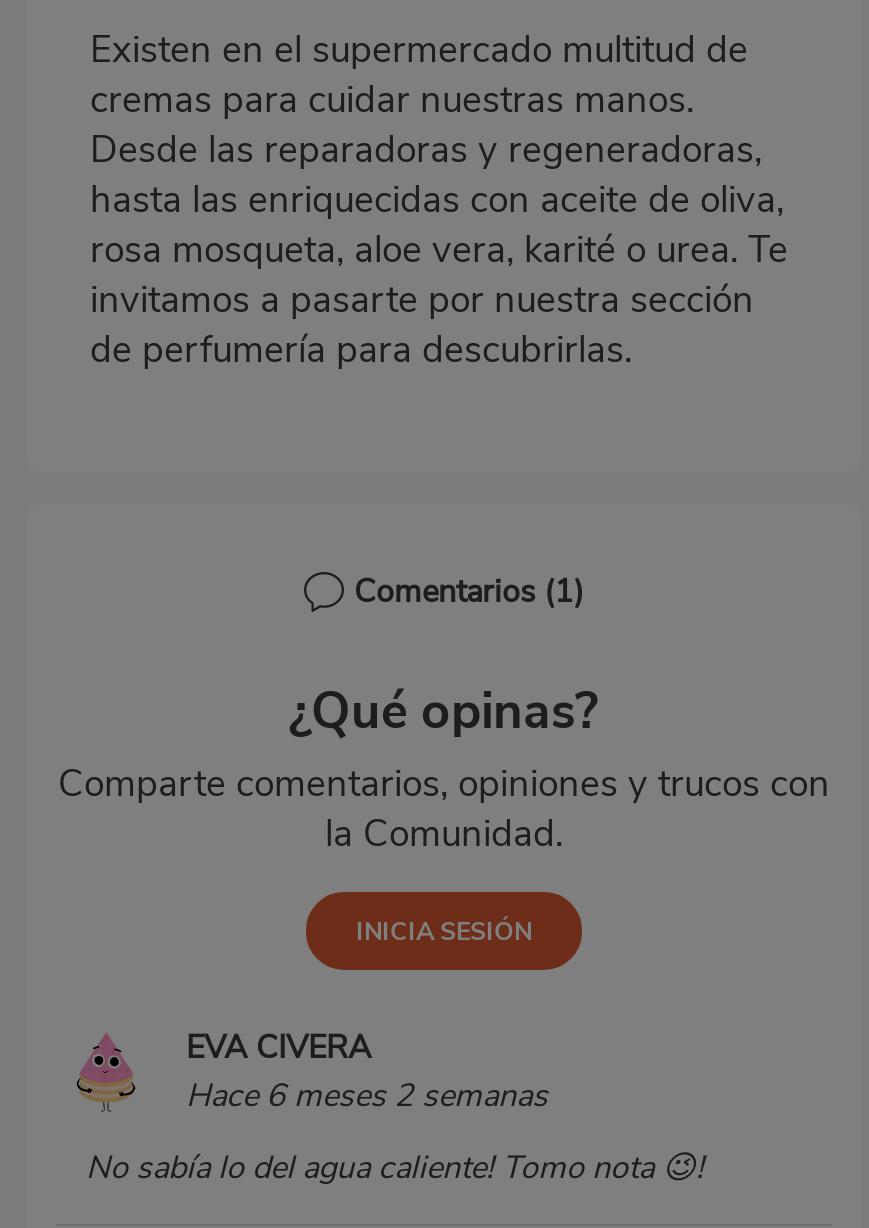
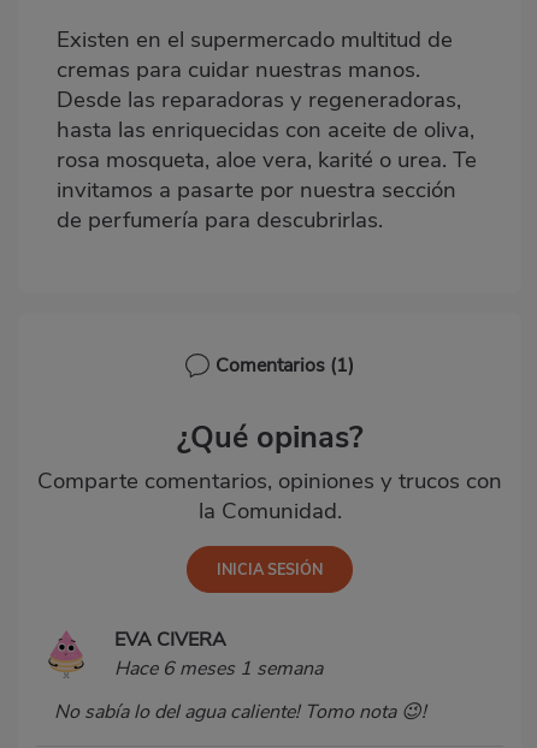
- Hace 6 meses 2 semanas
+ Hace 6 meses 1 semana
